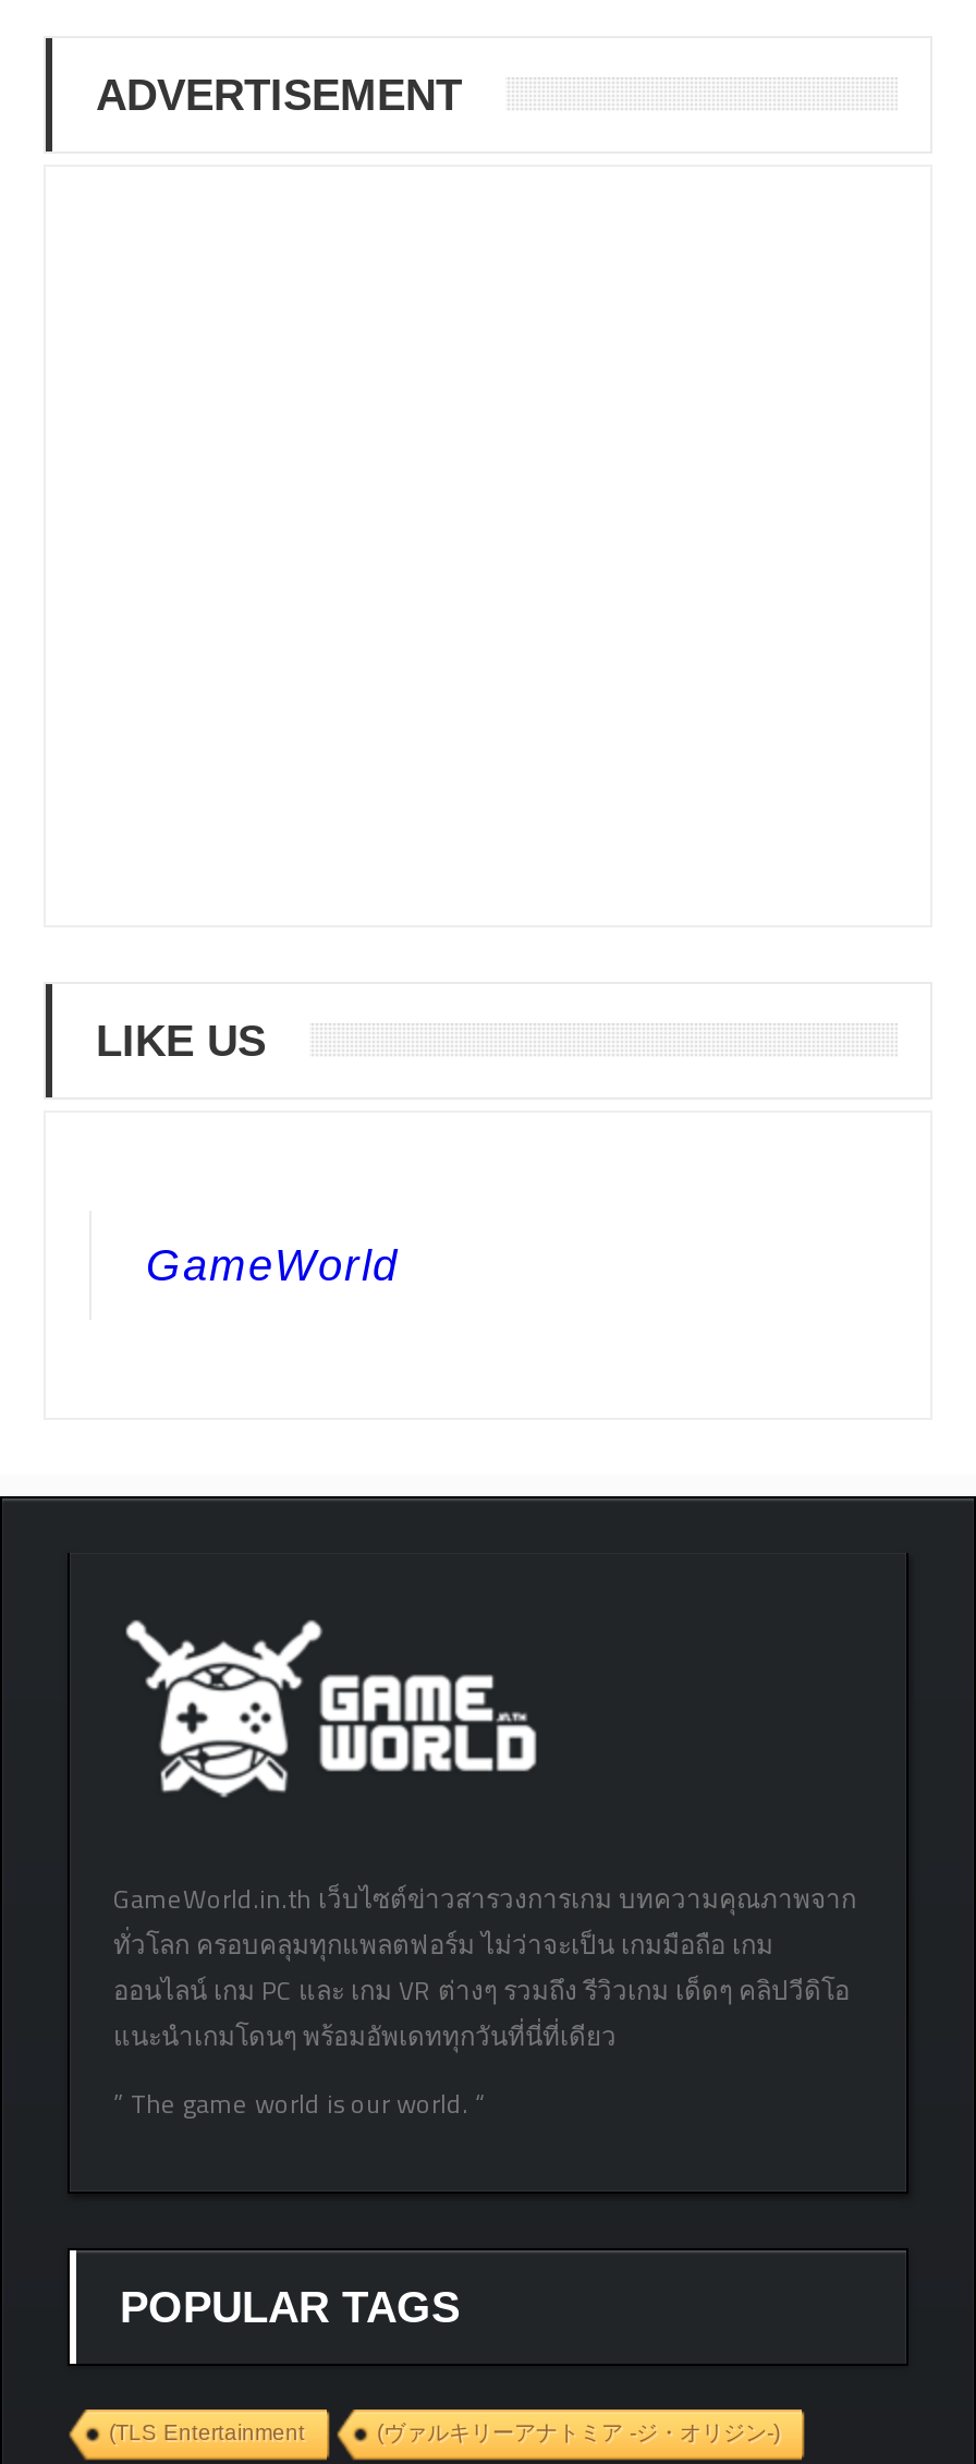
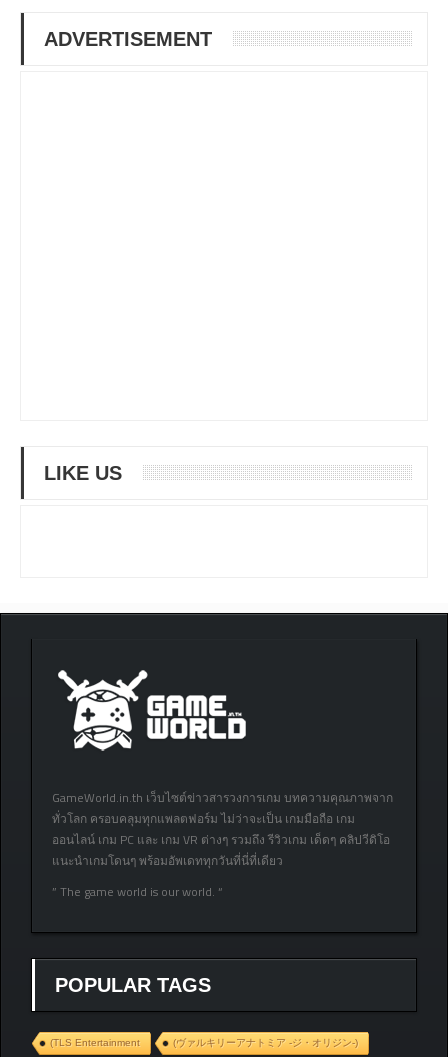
- GameWorld
